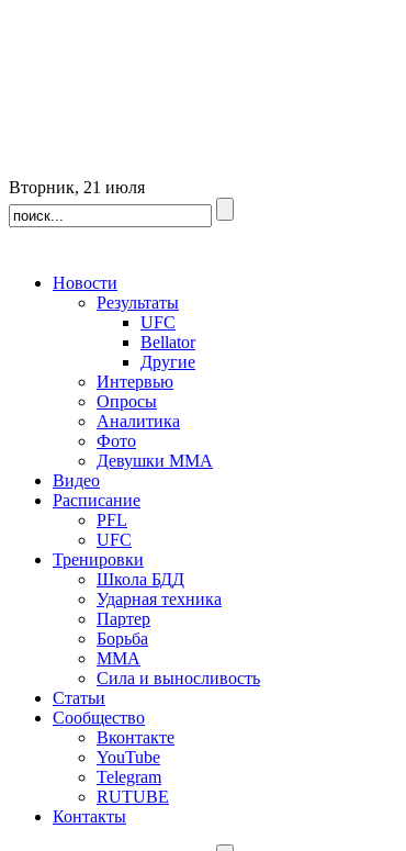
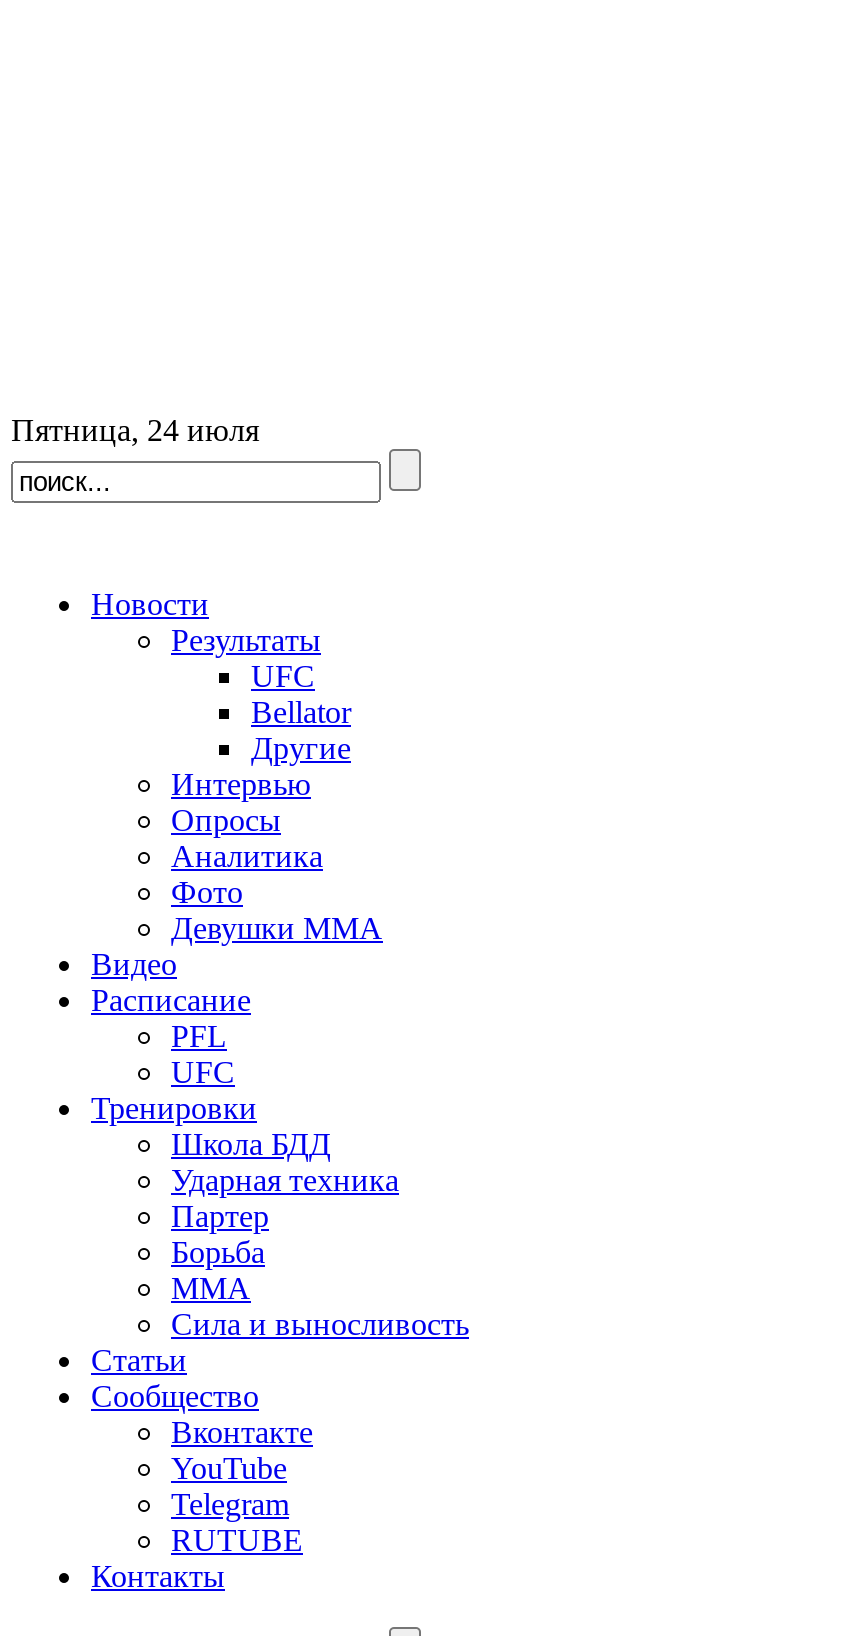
- Вторник, 21 июля
+ Пятница, 24 июля
